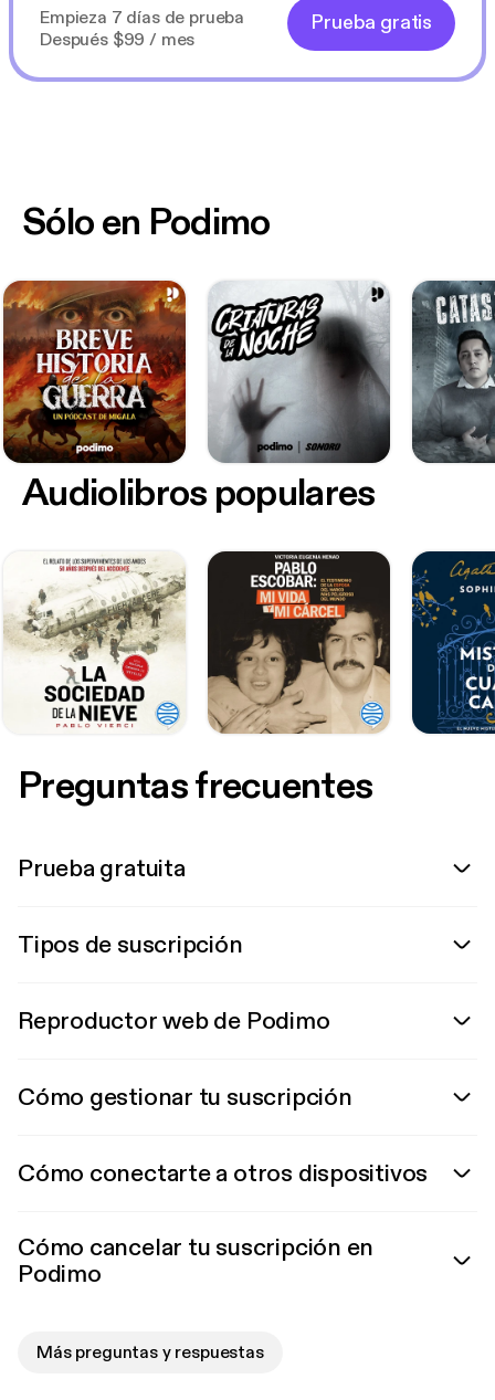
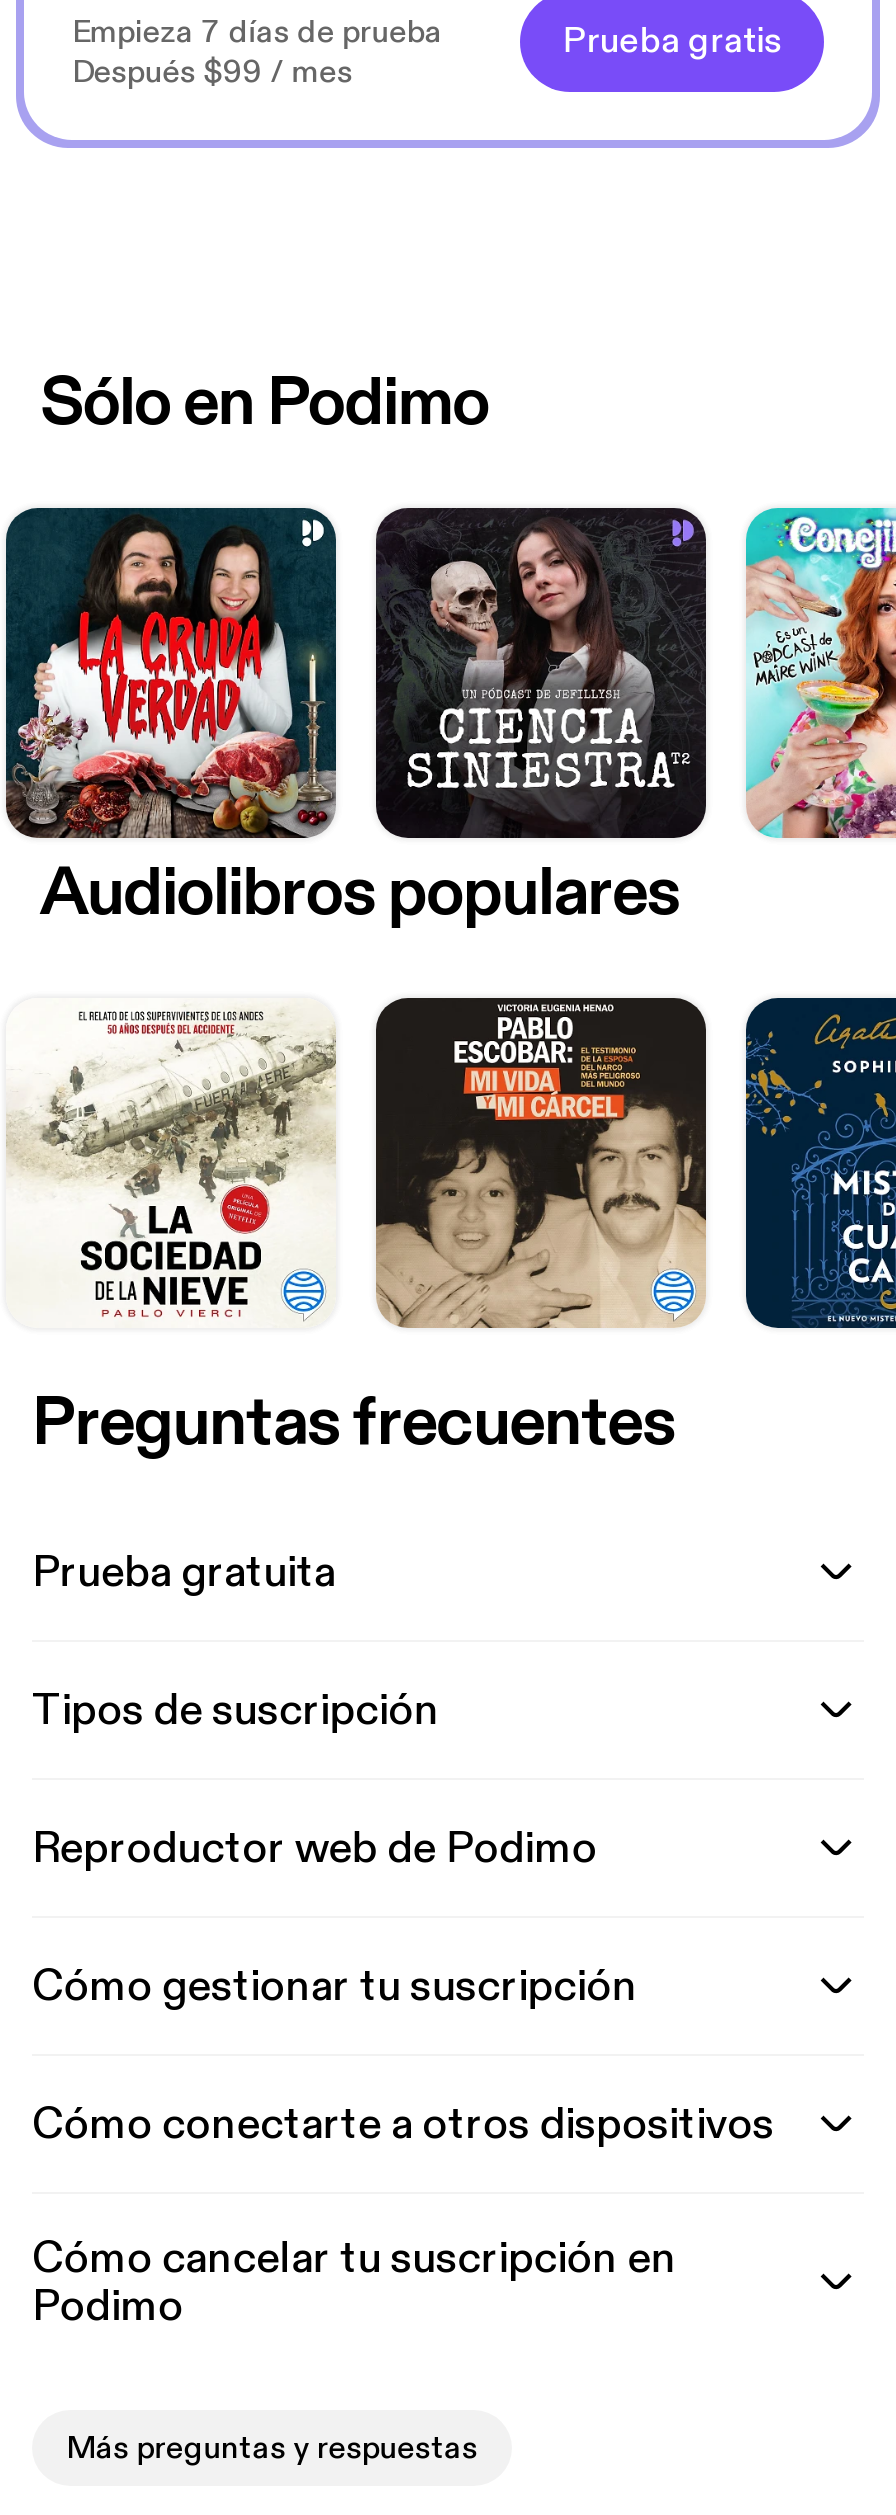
- [image]
+ [image]

- [image]
+ [image]

- [image]
+ [image]
